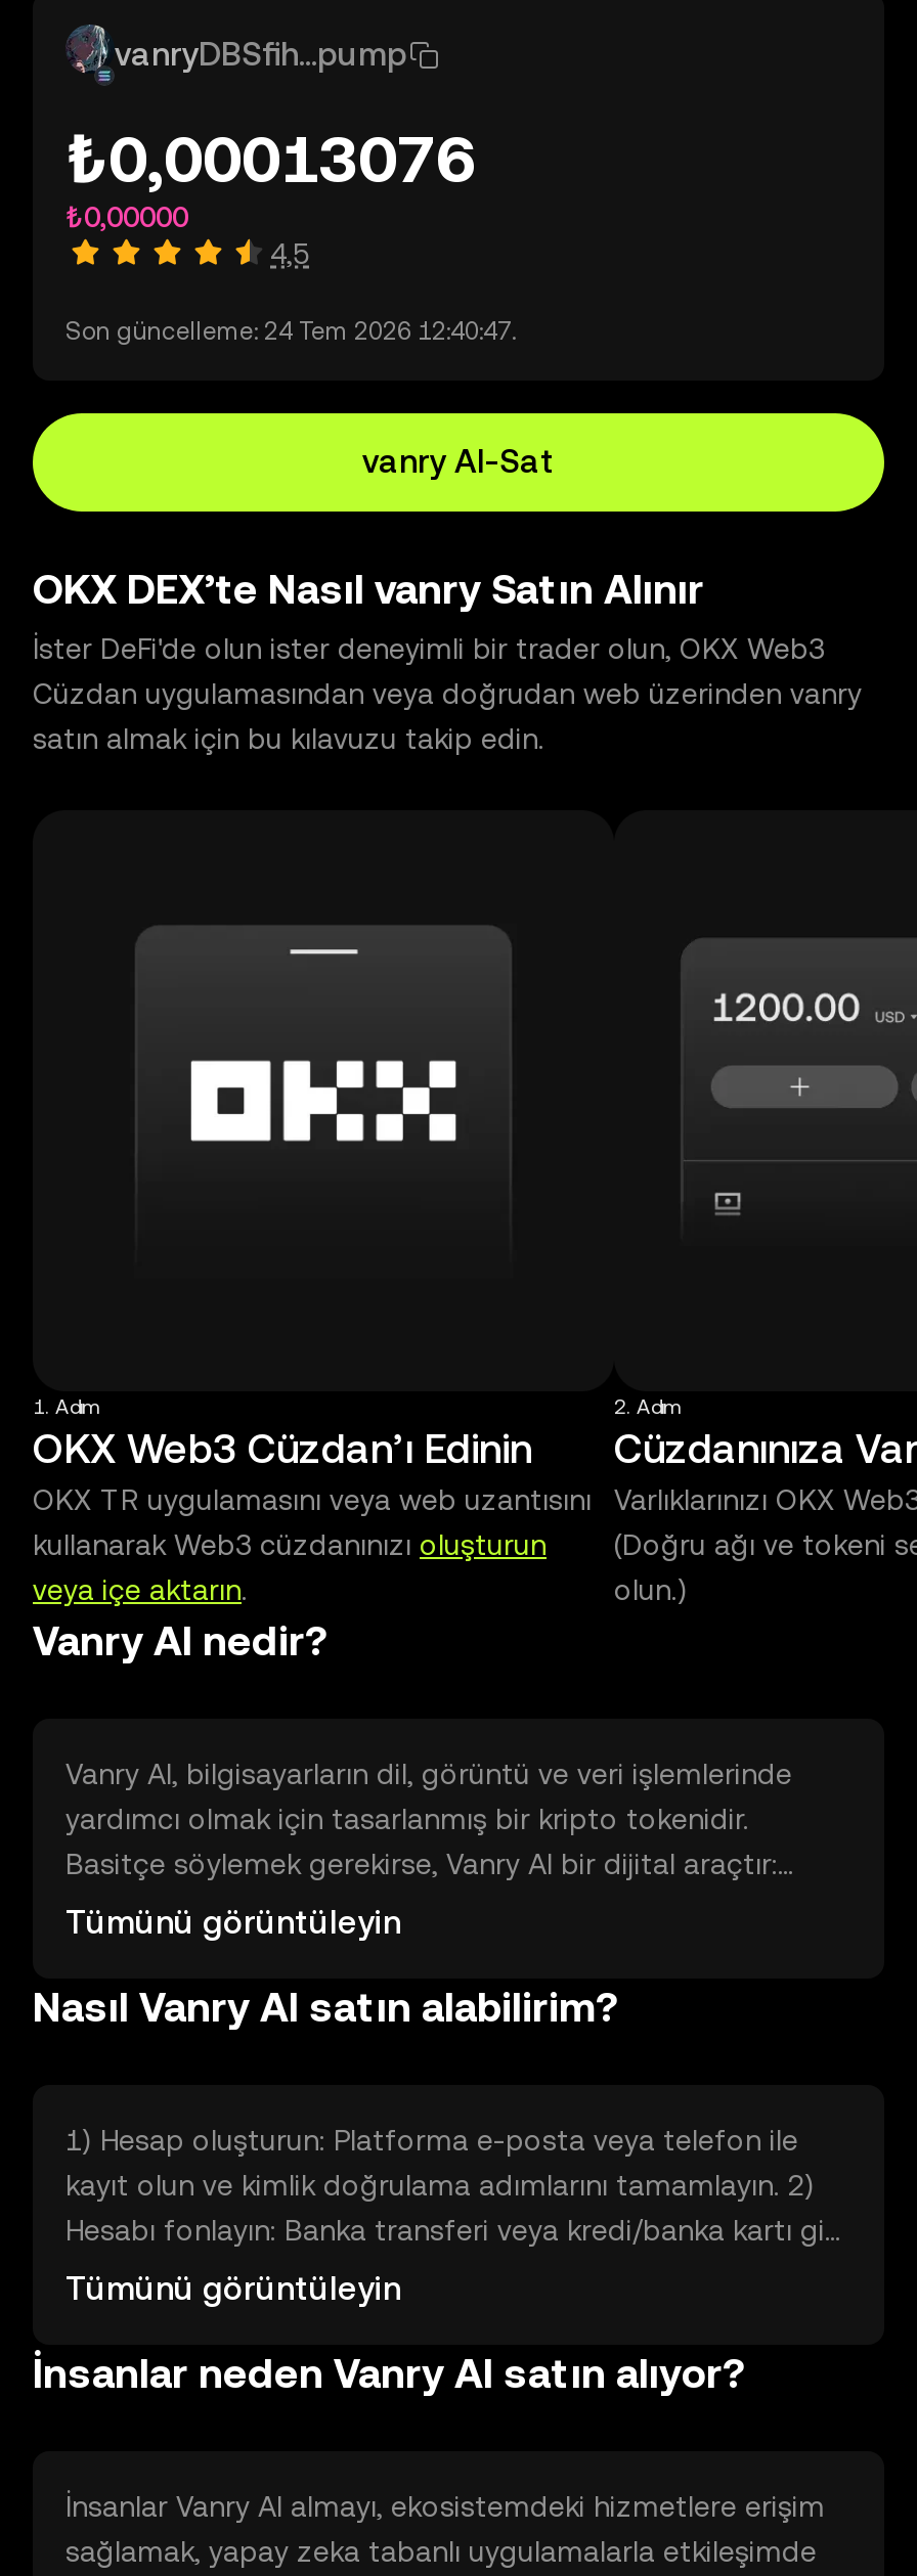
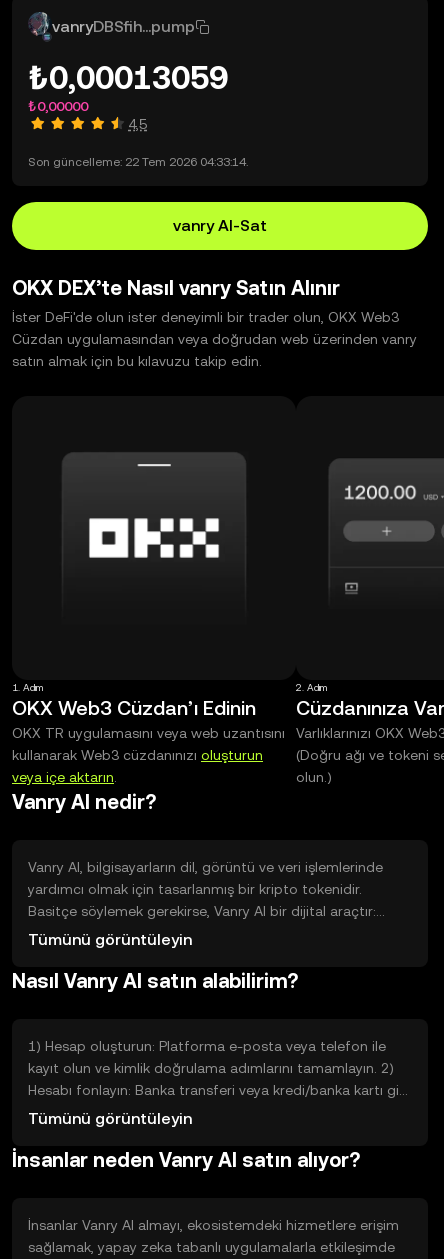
- ₺0,00013076
+ ₺0,00013059

- Son güncelleme: 24 Tem 2026 12:40:47.
+ Son güncelleme: 22 Tem 2026 04:33:14.
